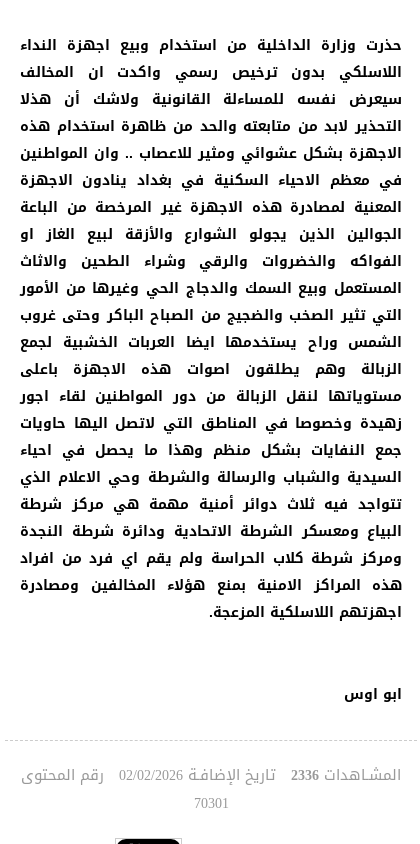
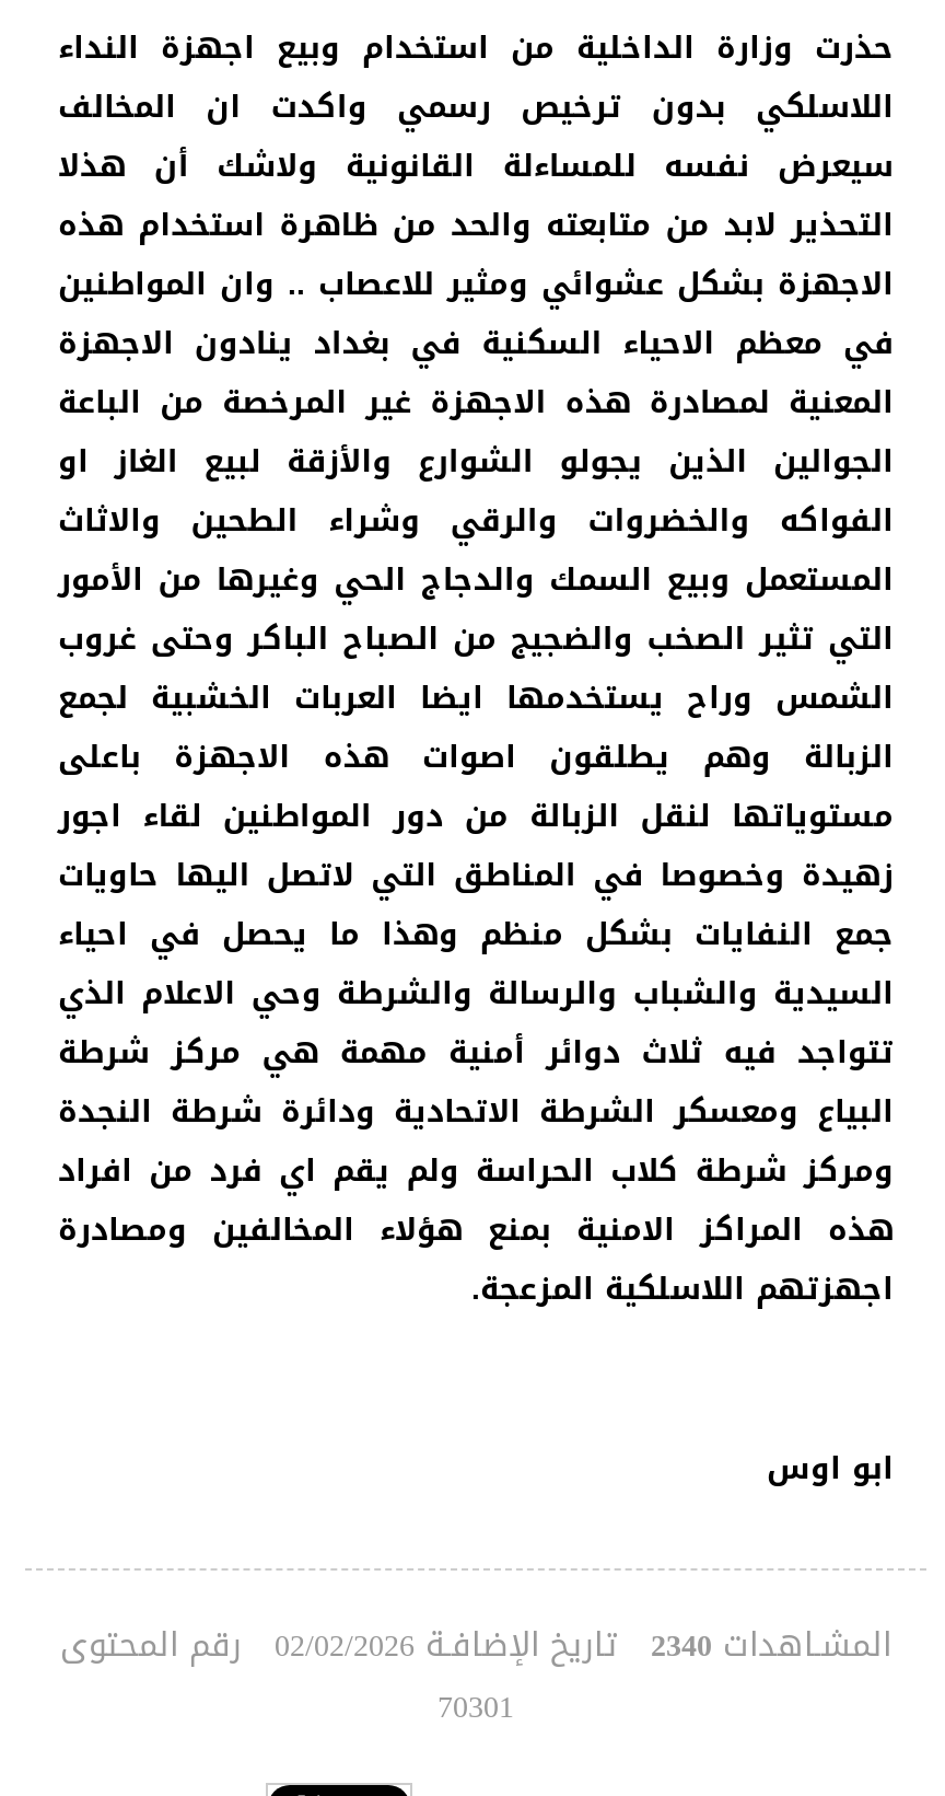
- المشـاهدات 2336 تاريخ الإضافـة 02/02/2026 رقم المحتوى
+ المشـاهدات 2340 تاريخ الإضافـة 02/02/2026 رقم المحتوى
